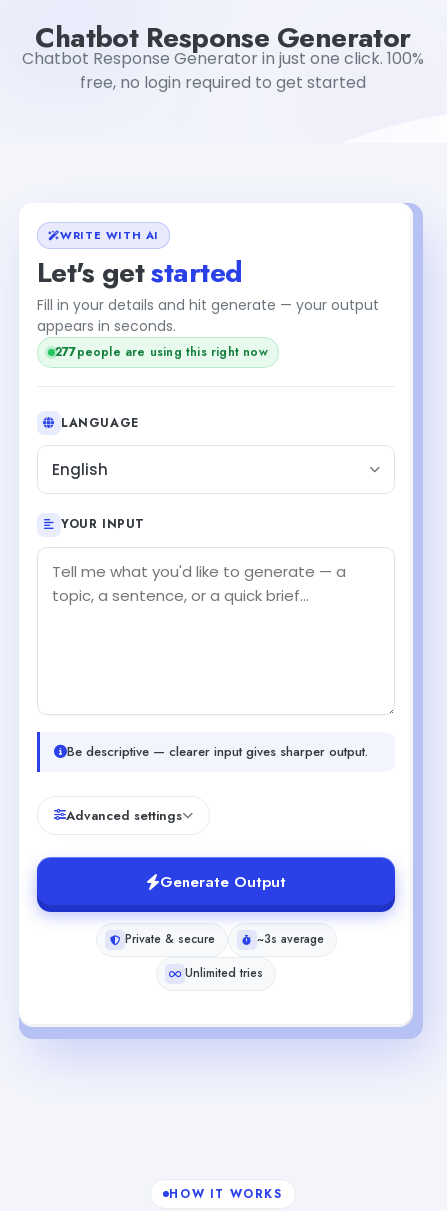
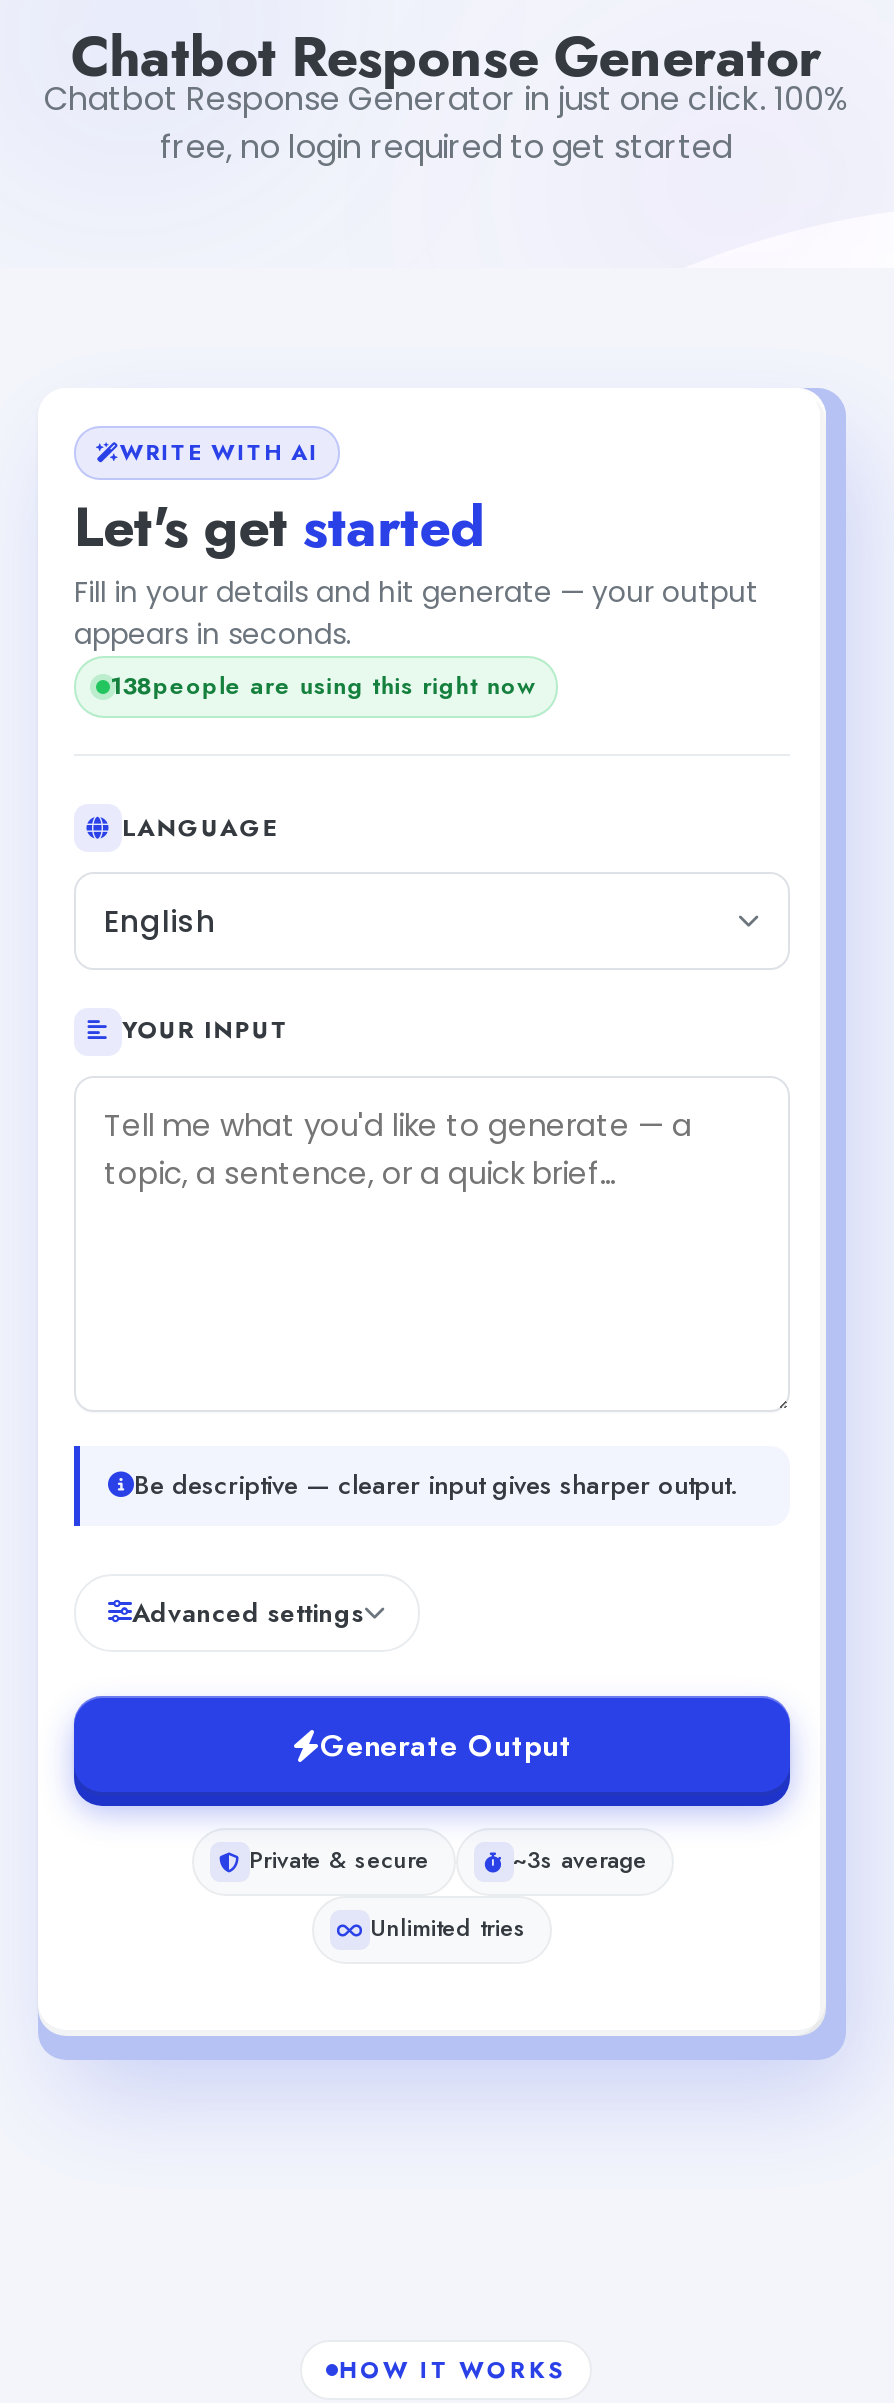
- 277people are using this right now
+ 138people are using this right now
